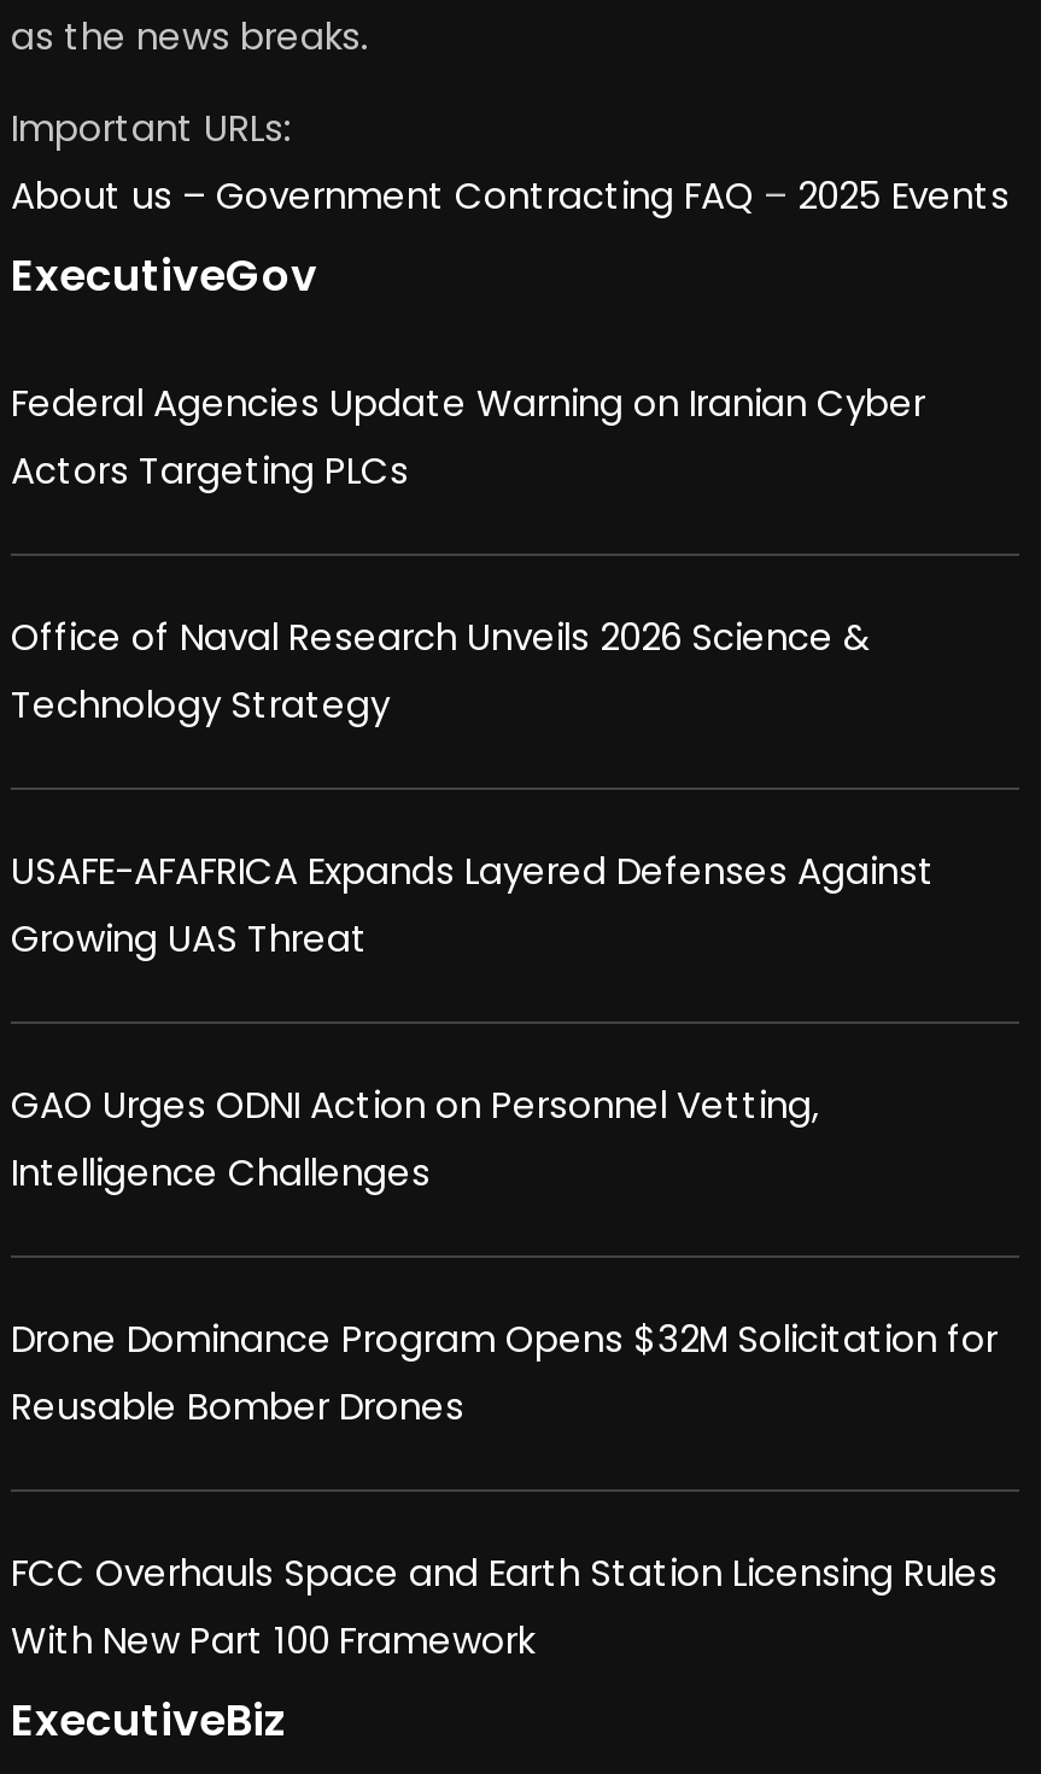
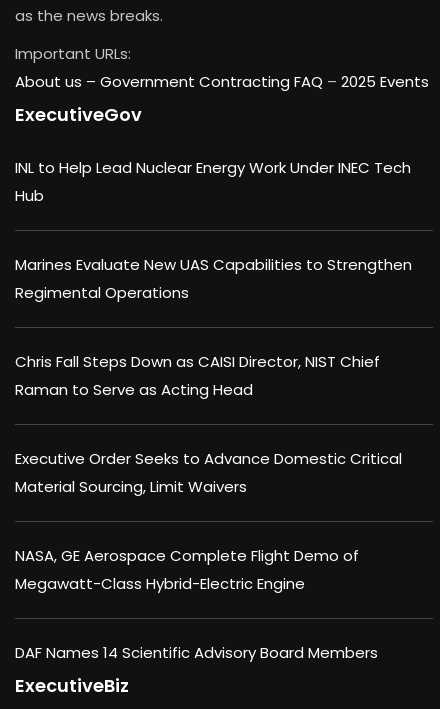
- Federal Agencies Update Warning on Iranian Cyber
- Actors Targeting PLCs
+ INL to Help Lead Nuclear Energy Work Under INEC Tech
+ Hub

- Office of Naval Research Unveils 2026 Science &
- Technology Strategy
+ Marines Evaluate New UAS Capabilities to Strengthen
+ Regimental Operations

- USAFE-AFAFRICA Expands Layered Defenses Against
- Growing UAS Threat
+ Chris Fall Steps Down as CAISI Director, NIST Chief
+ Raman to Serve as Acting Head

- GAO Urges ODNI Action on Personnel Vetting,
- Intelligence Challenges
+ Executive Order Seeks to Advance Domestic Critical
+ Material Sourcing, Limit Waivers

- Drone Dominance Program Opens $32M Solicitation for
- Reusable Bomber Drones
+ NASA, GE Aerospace Complete Flight Demo of
+ Megawatt-Class Hybrid-Electric Engine

- FCC Overhauls Space and Earth Station Licensing Rules
- With New Part 100 Framework
+ DAF Names 14 Scientific Advisory Board Members
